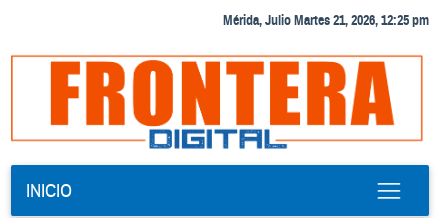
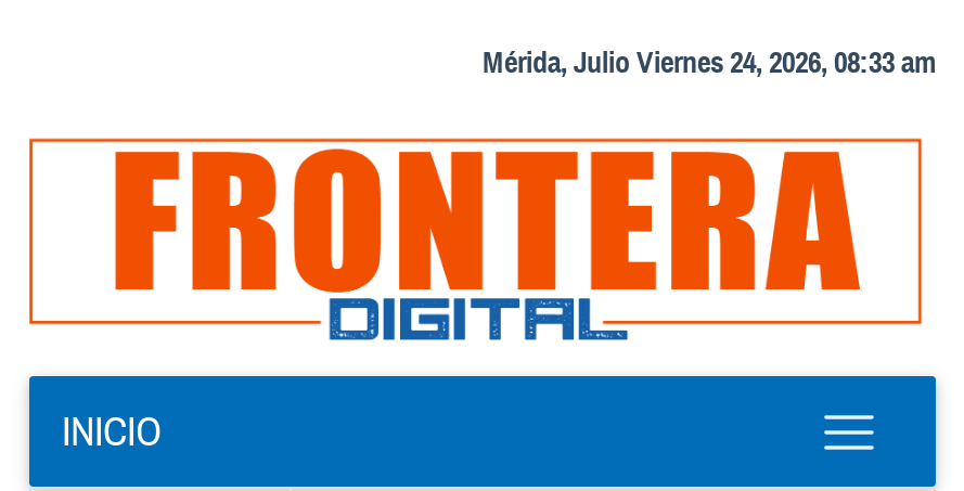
- Mérida, Julio Martes 21, 2026, 12:25 pm
+ Mérida, Julio Viernes 24, 2026, 08:33 am
